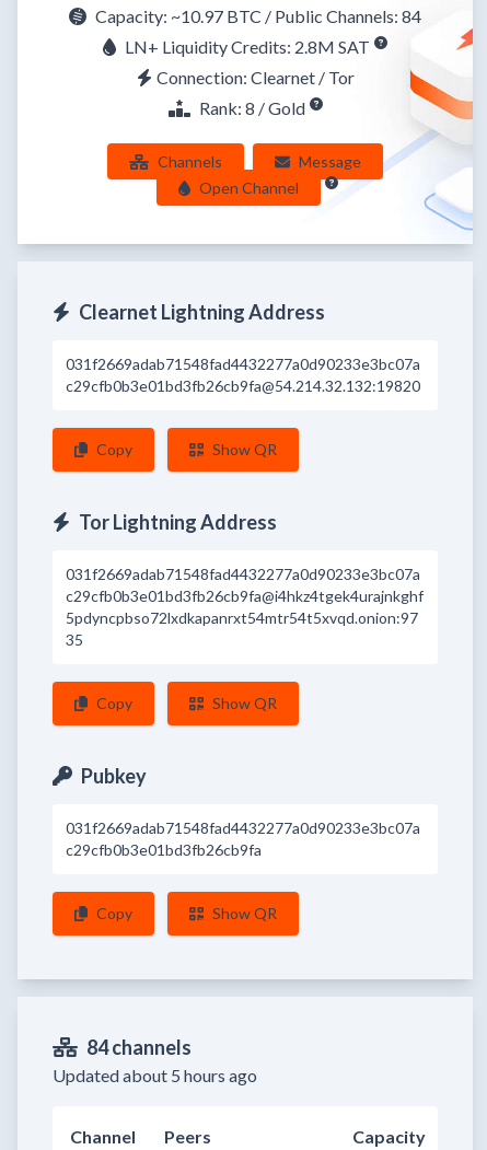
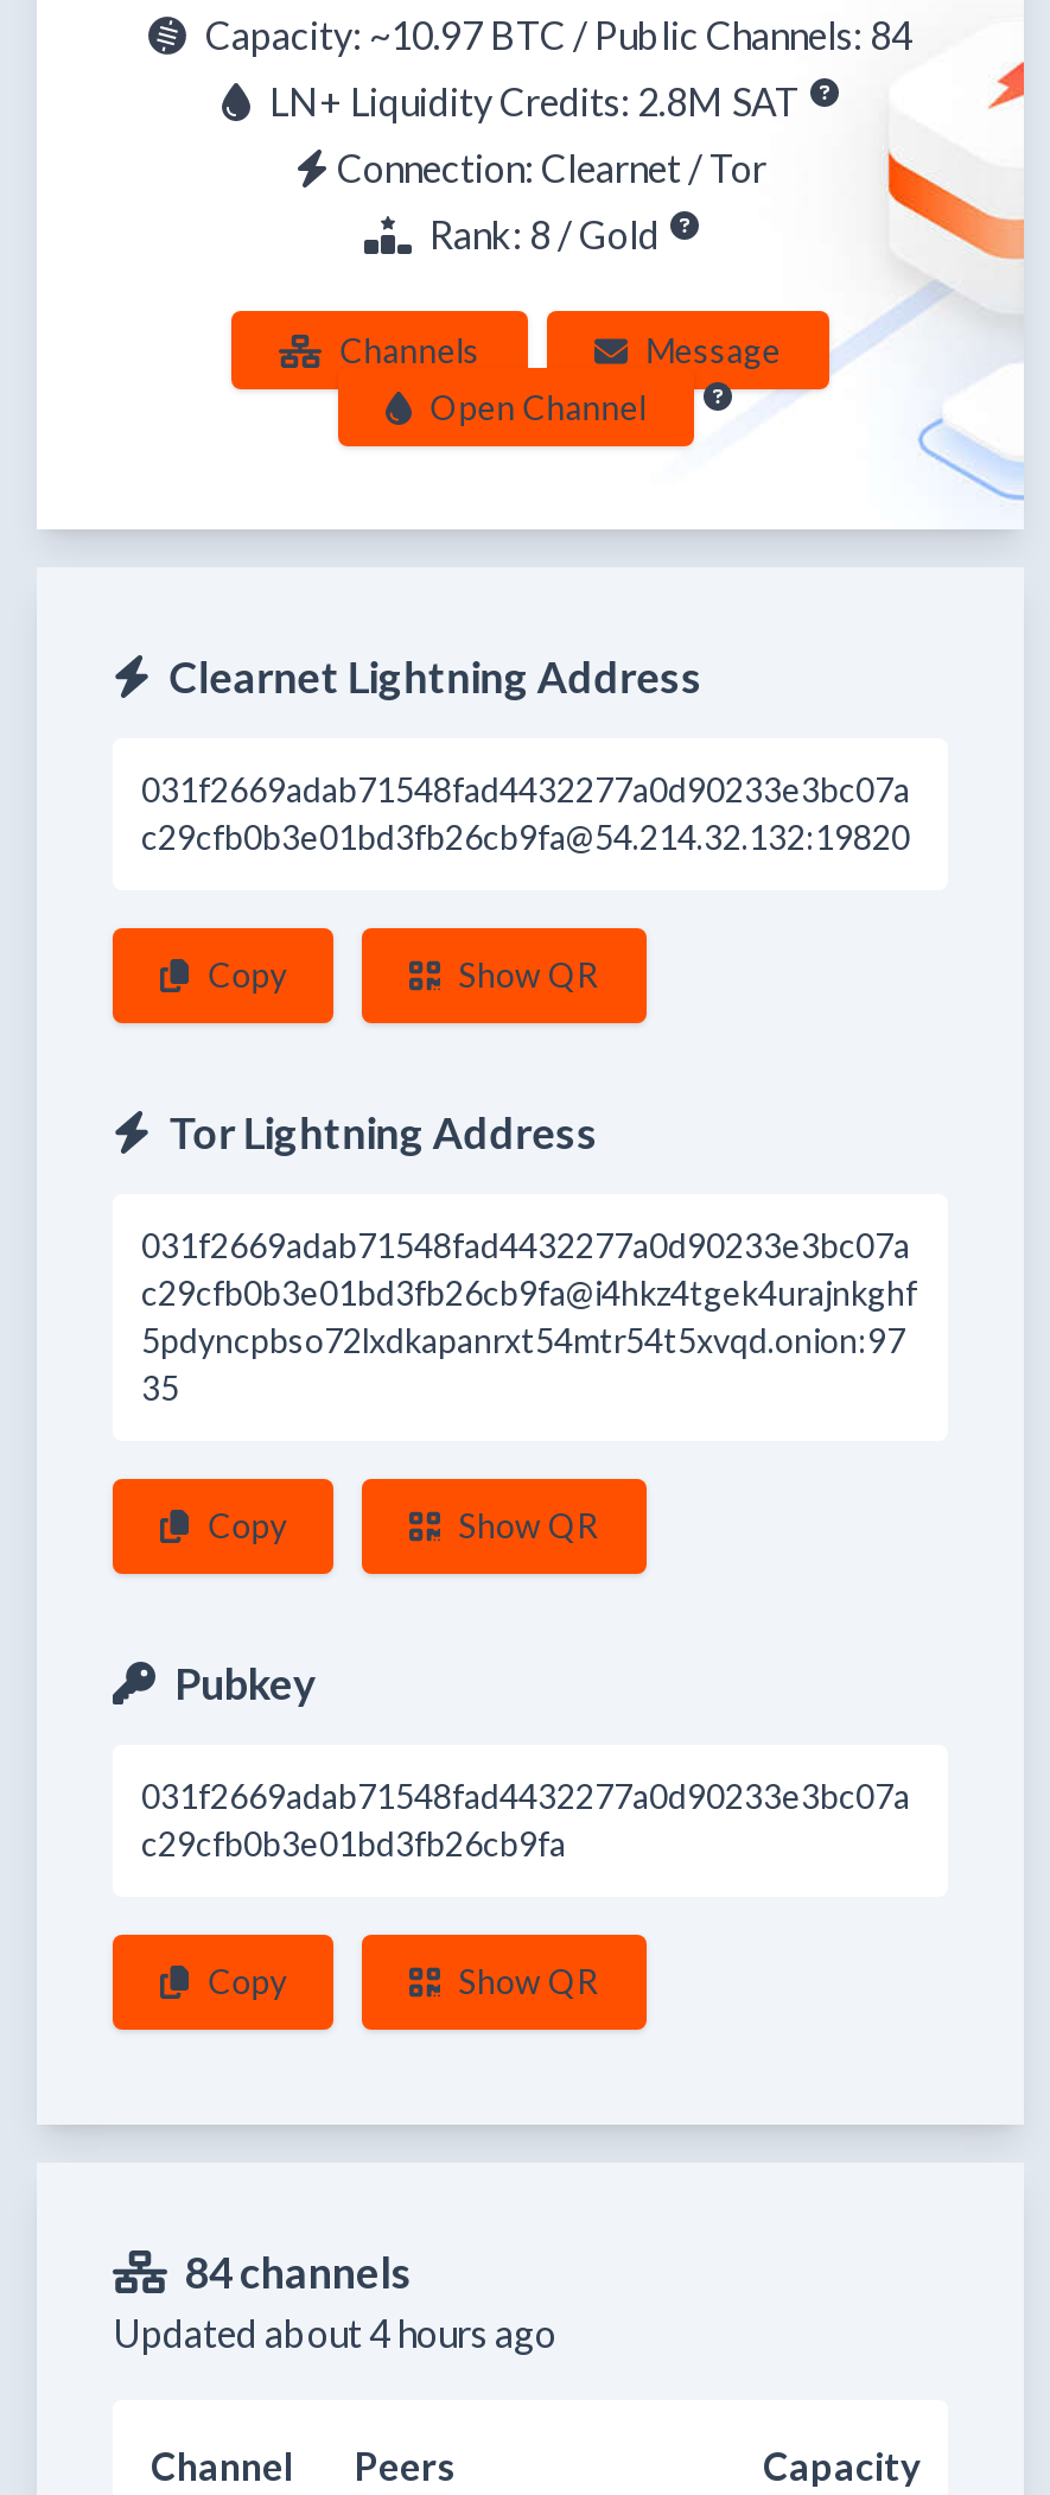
- Updated about 5 hours ago
+ Updated about 4 hours ago
